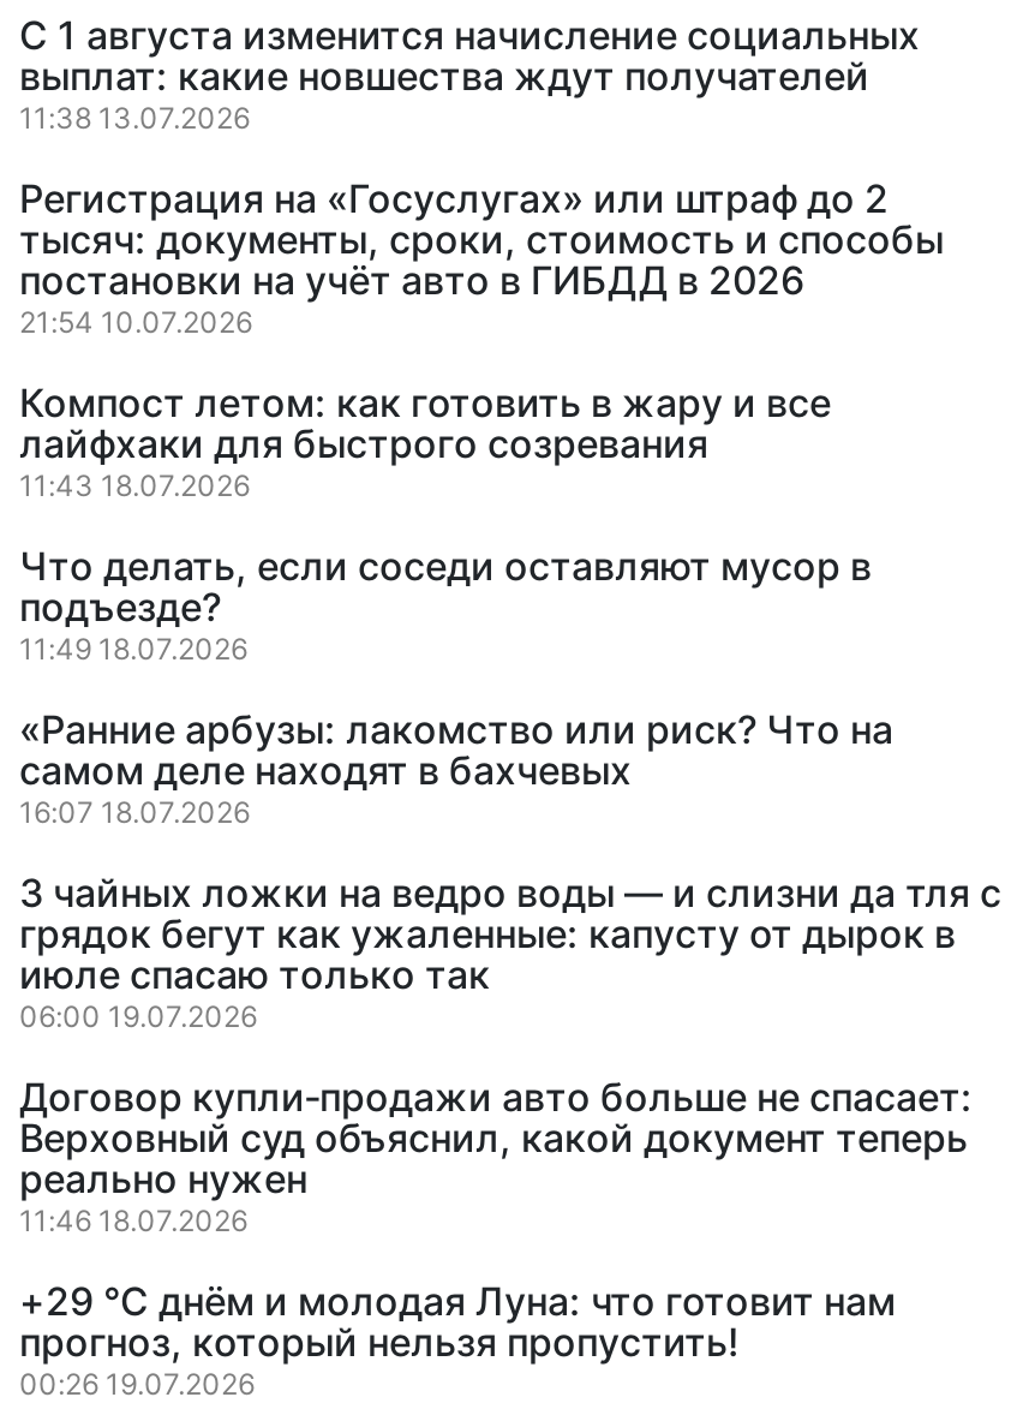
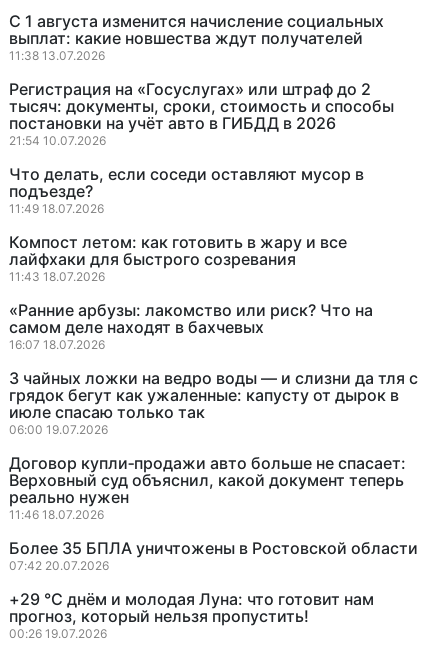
moved down: Компост летом: как готовить в жару и все | лайфхаки для быстрого созревания | 11:43 18.07.2026

moved up: Что делать, если соседи оставляют мусор в | подъезде? | 11:49 18.07.2026

+ Более 35 БПЛА уничтожены в Ростовской области
+ 07:42 20.07.2026
